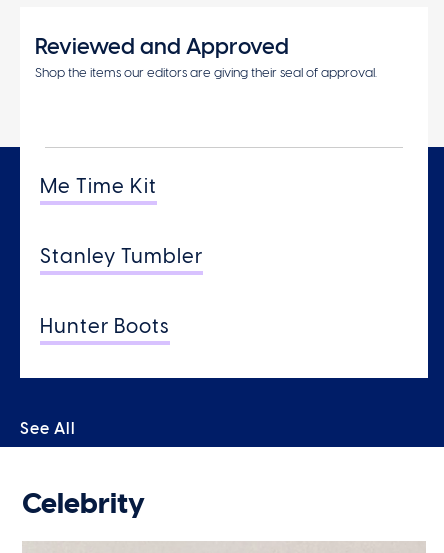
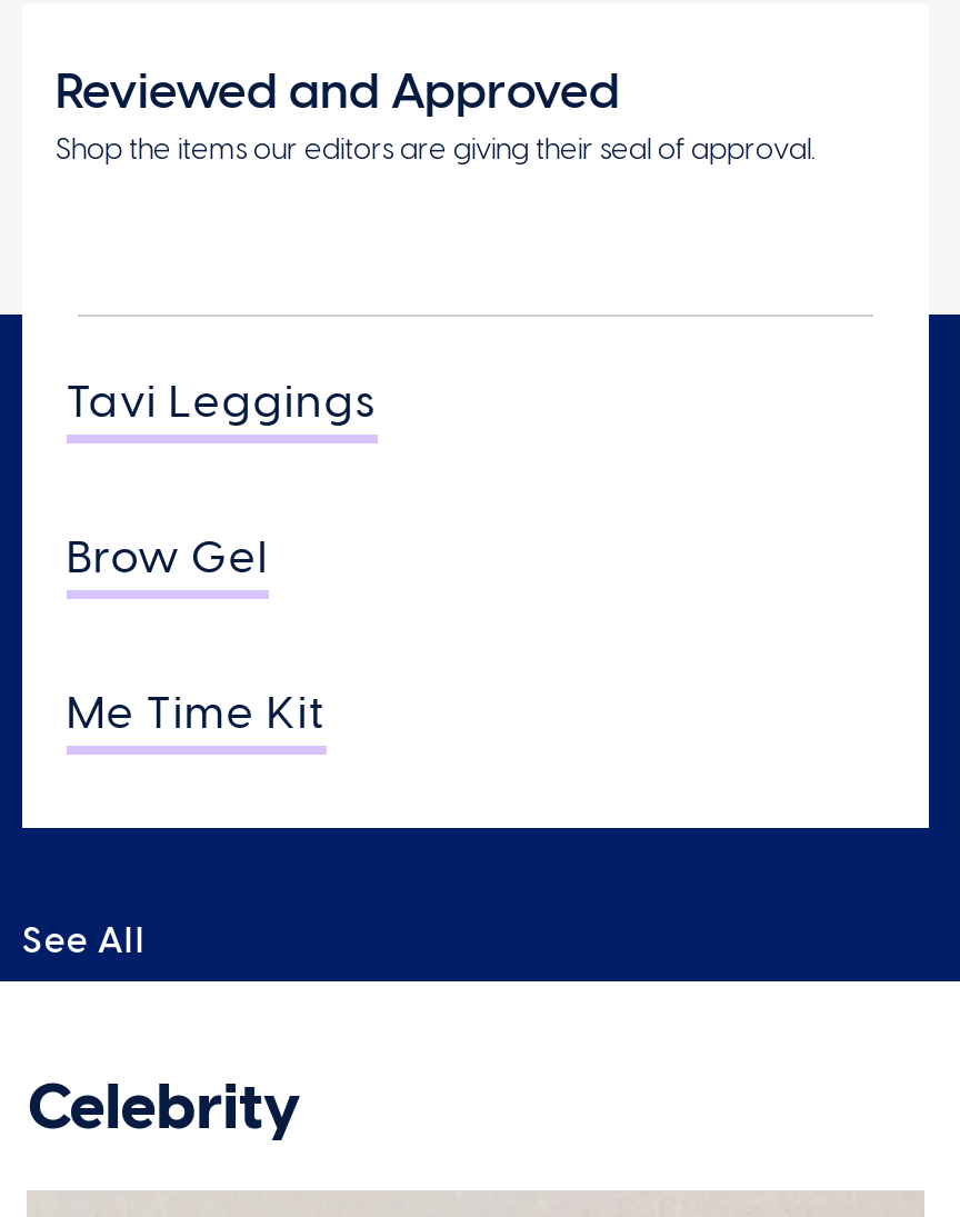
+ Tavi Leggings
+ Brow Gel

moved down: Me Time Kit

- Stanley Tumbler
- Hunter Boots
